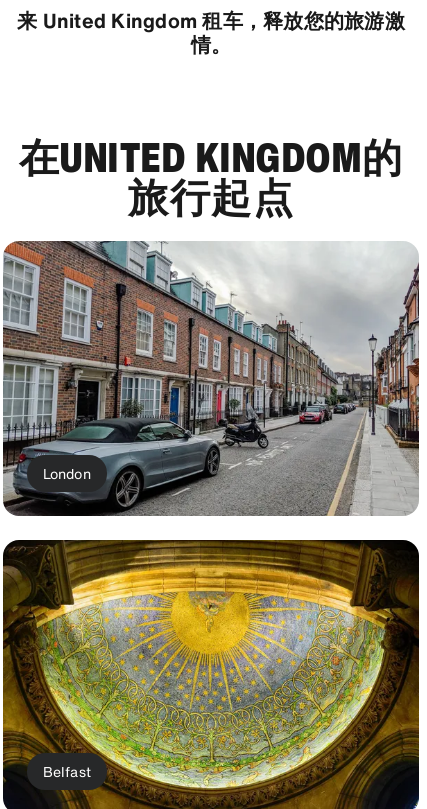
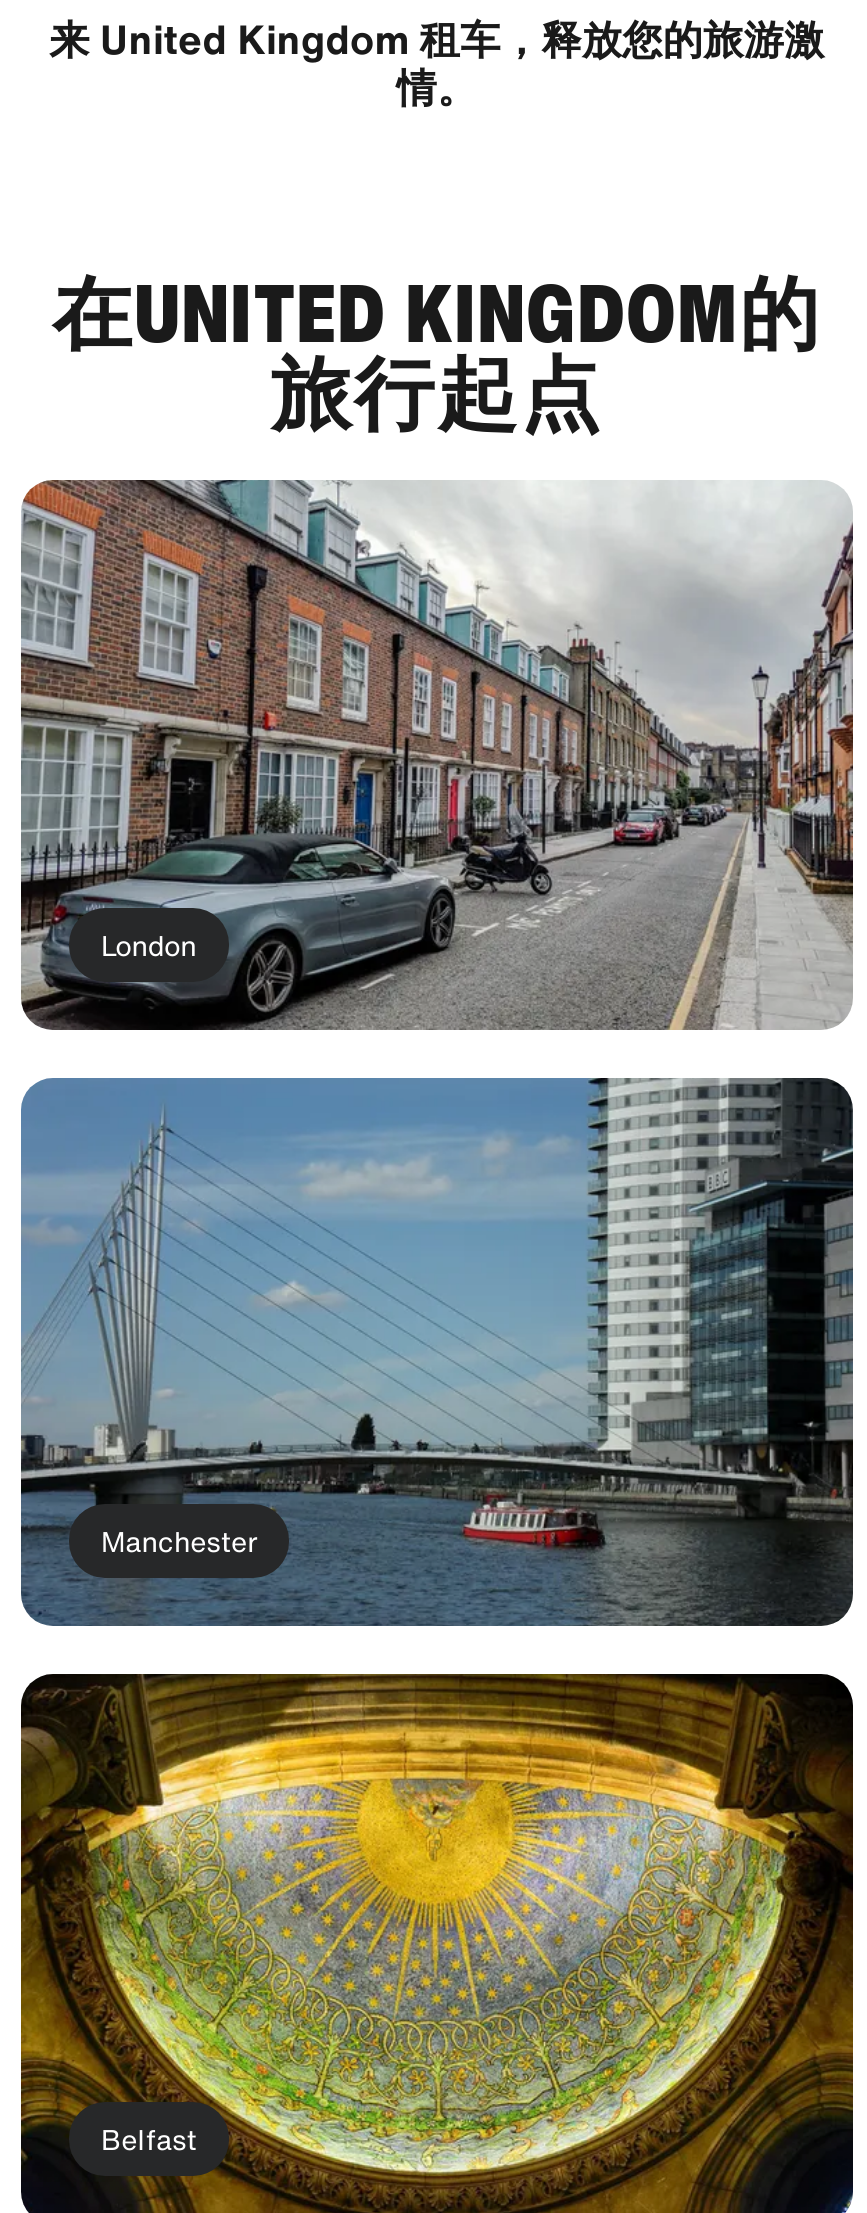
+ [image]
+ Manchester
